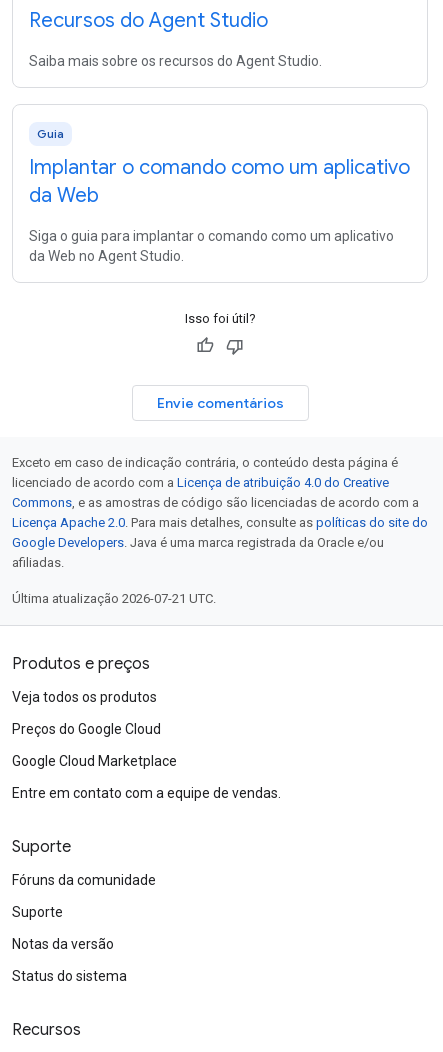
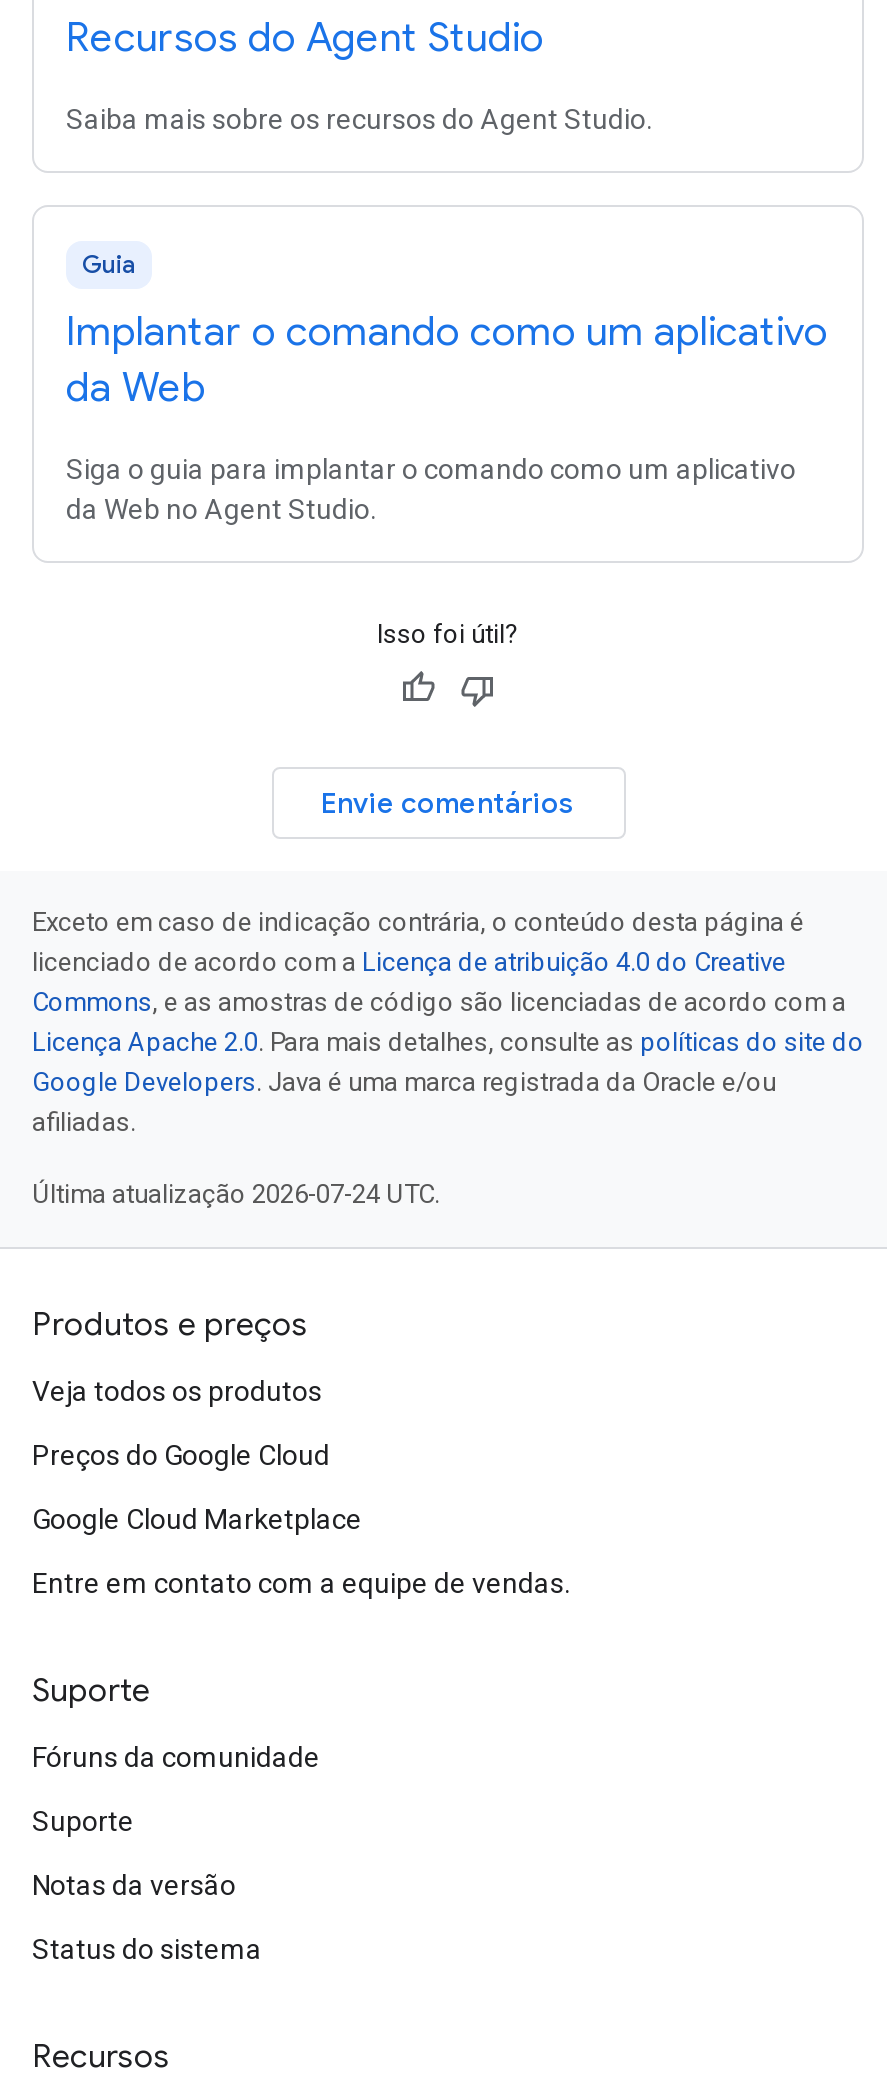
- Última atualização 2026-07-21 UTC.
+ Última atualização 2026-07-24 UTC.
